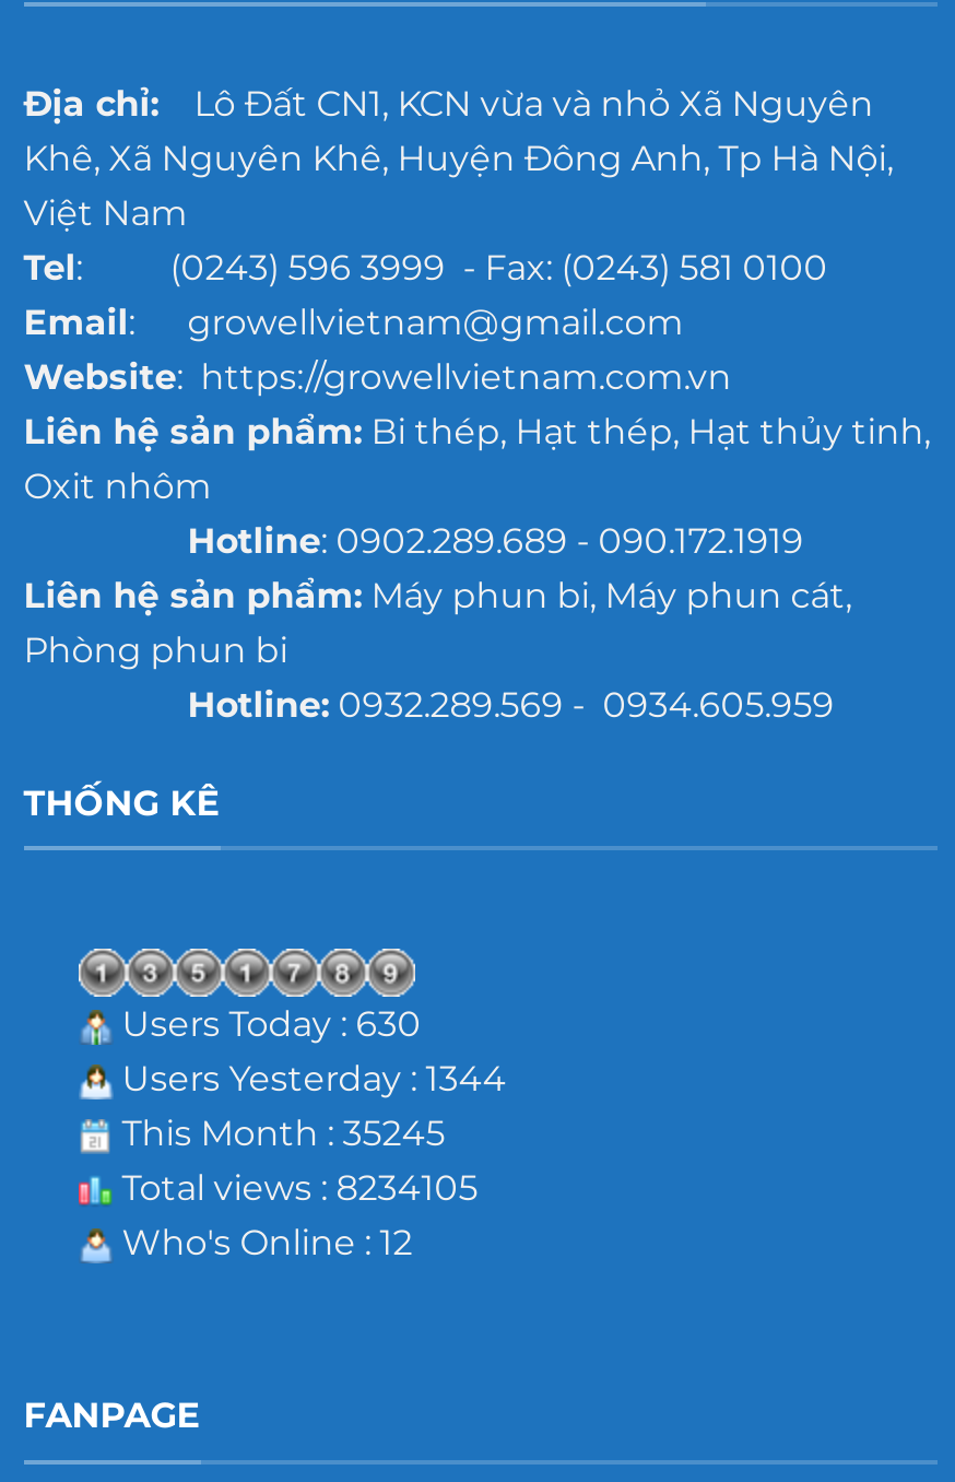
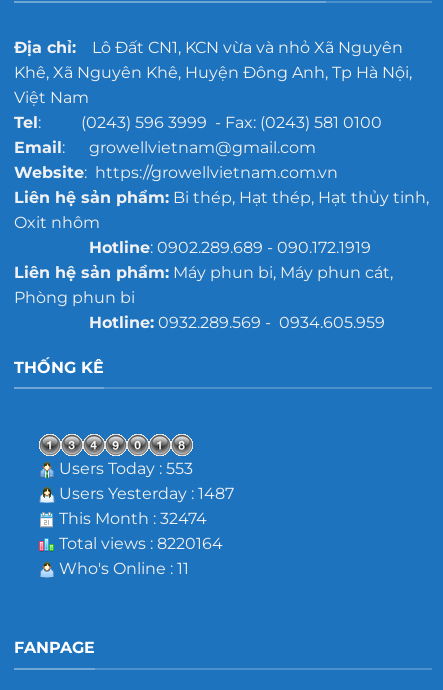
- Users Today : 630
+ Users Today : 553

- Users Yesterday : 1344
+ Users Yesterday : 1487

- This Month : 35245
+ This Month : 32474

- Total views : 8234105
+ Total views : 8220164

- Who's Online : 12
+ Who's Online : 11
